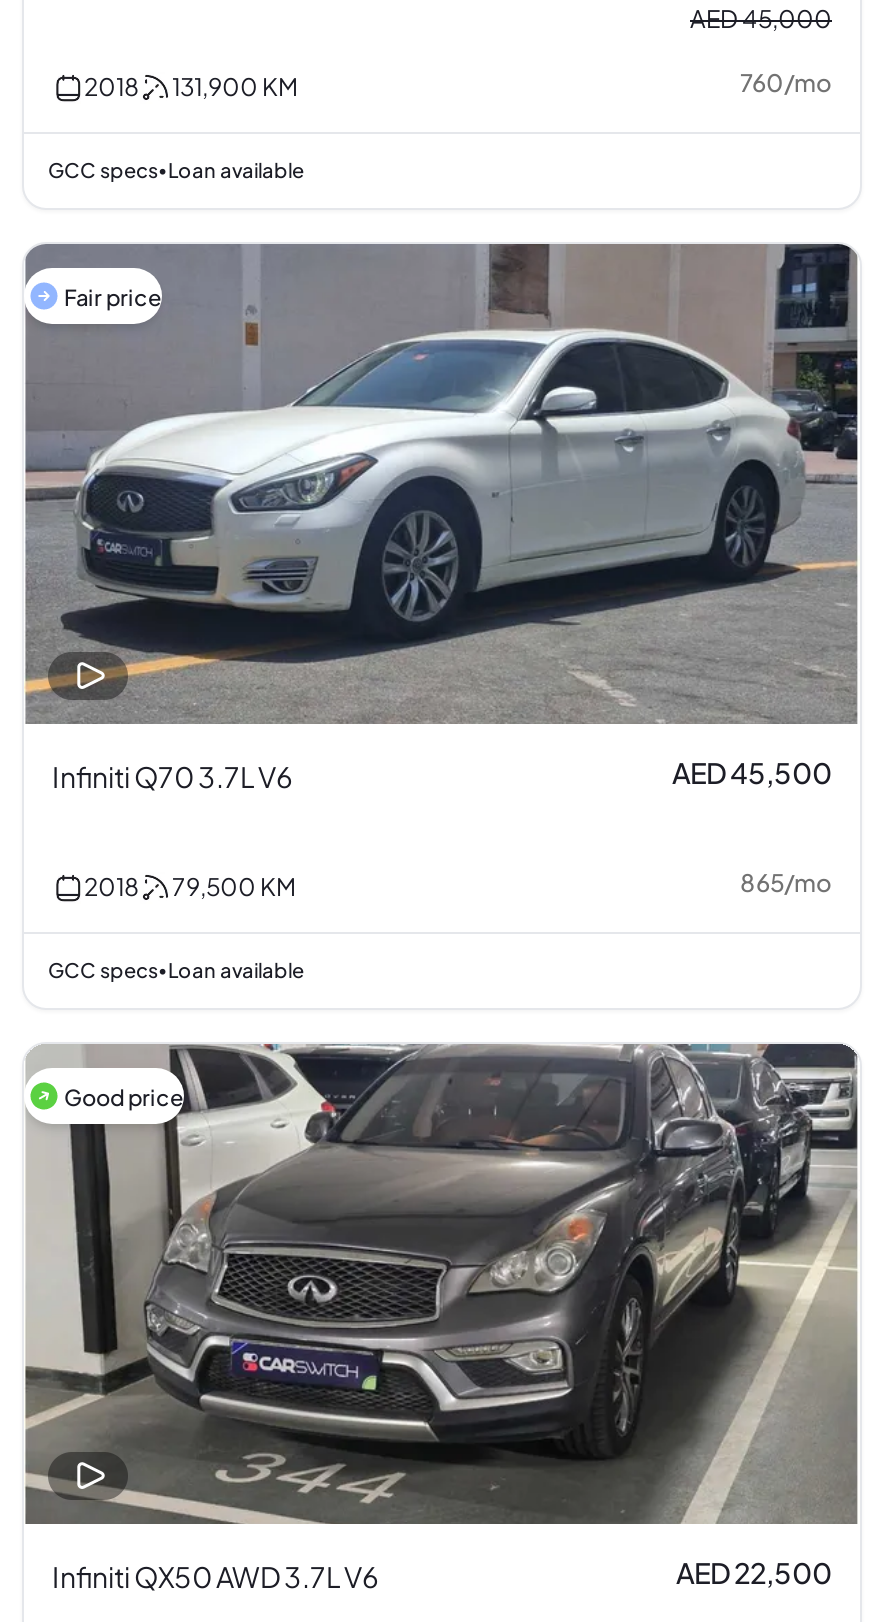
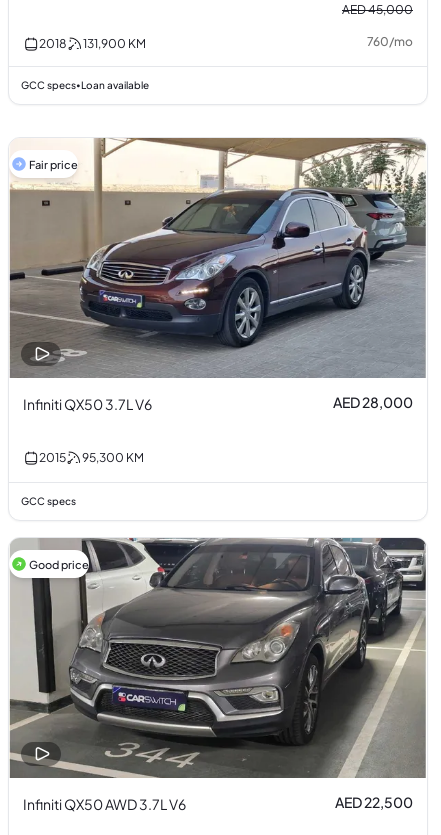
- [image]
- Infiniti Q70 3.7L V6
- AED 45,500
+ [image]
+ Infiniti QX50 3.7L V6
+ AED 28,000

- 2018
- 79,500 KM
- 865/mo
+ 2015
+ 95,300 KM

- GCC specs•Loan available
+ GCC specs
